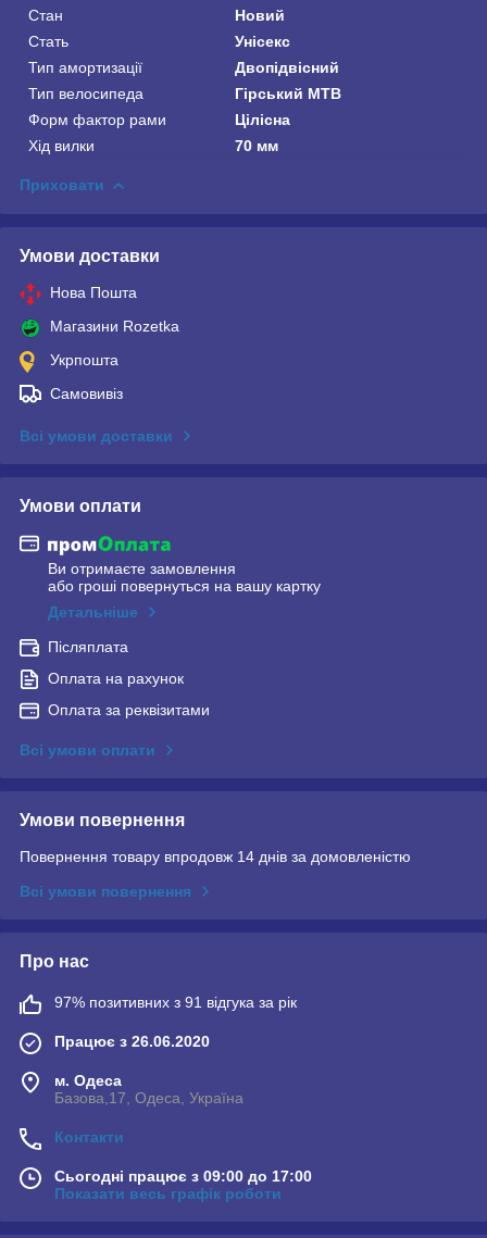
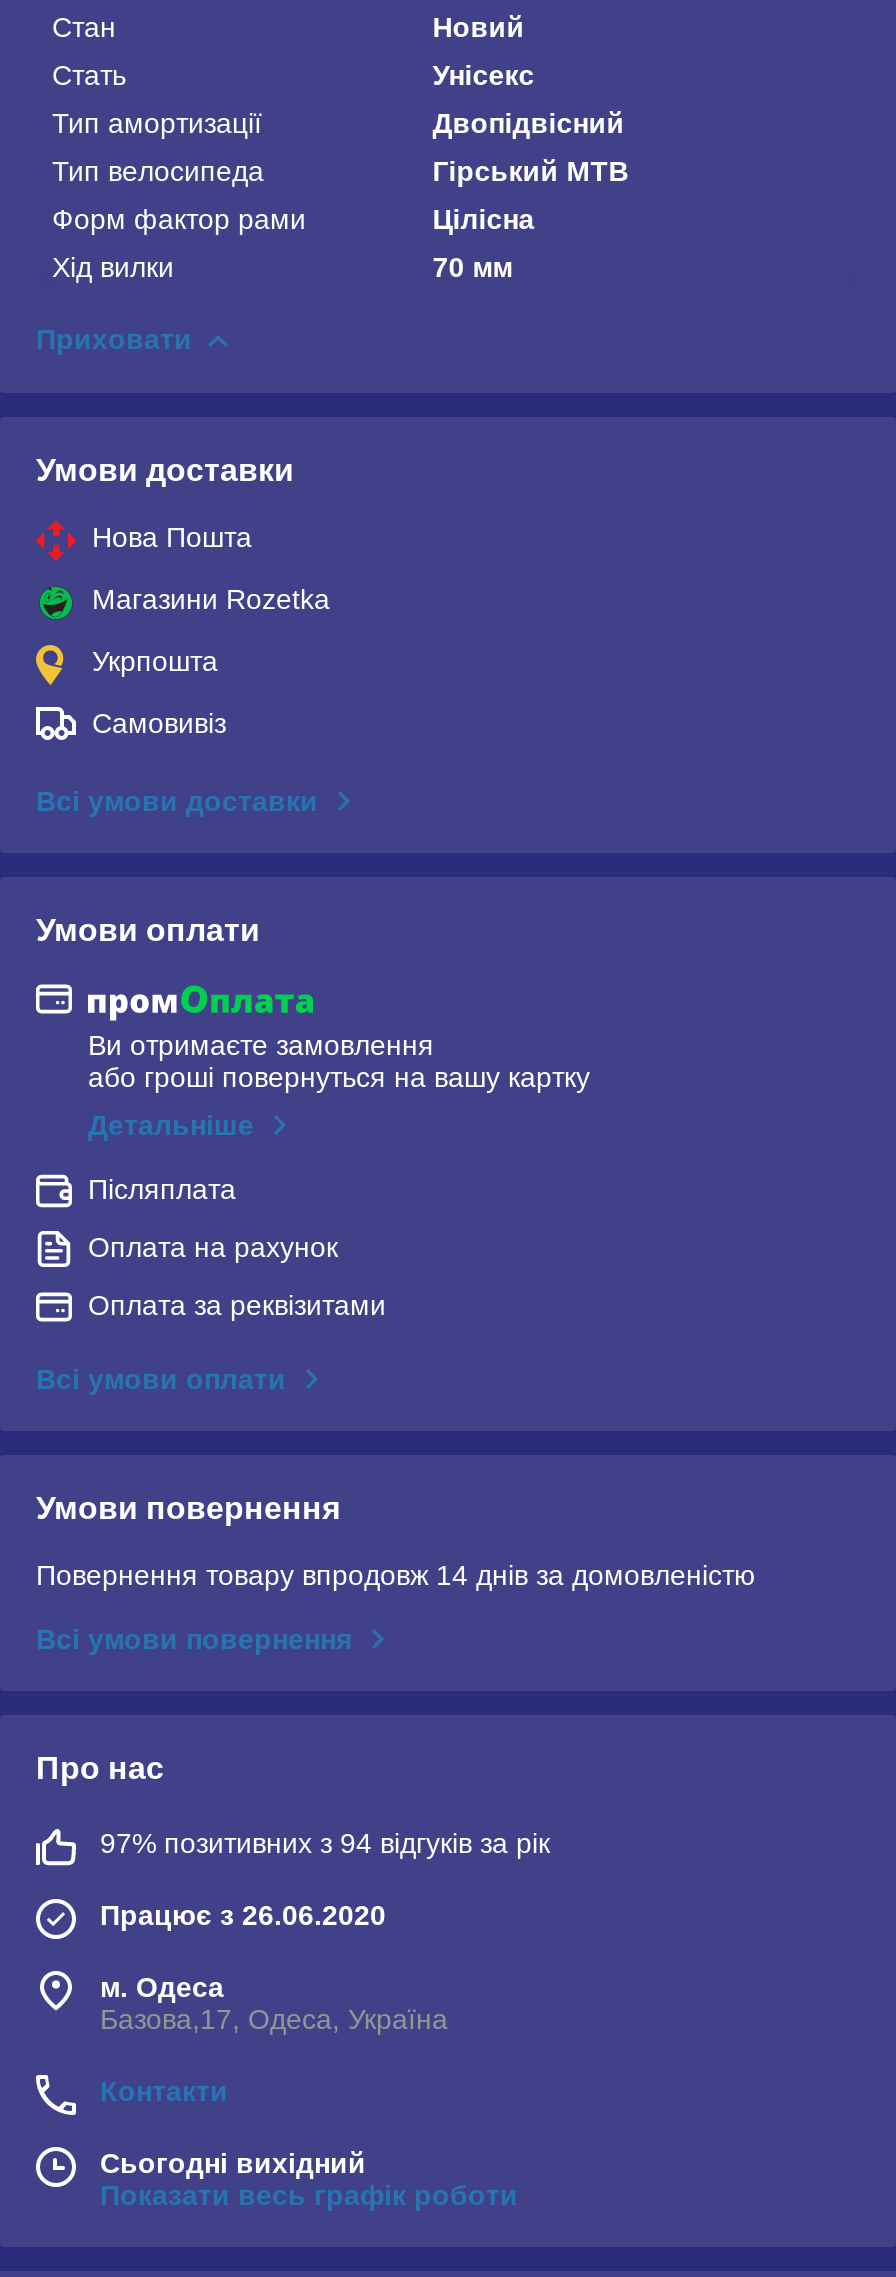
- 97% позитивних з 91 відгука за рік
+ 97% позитивних з 94 відгуків за рік

- Сьогодні працює з 09:00 до 17:00
+ Сьогодні вихідний
